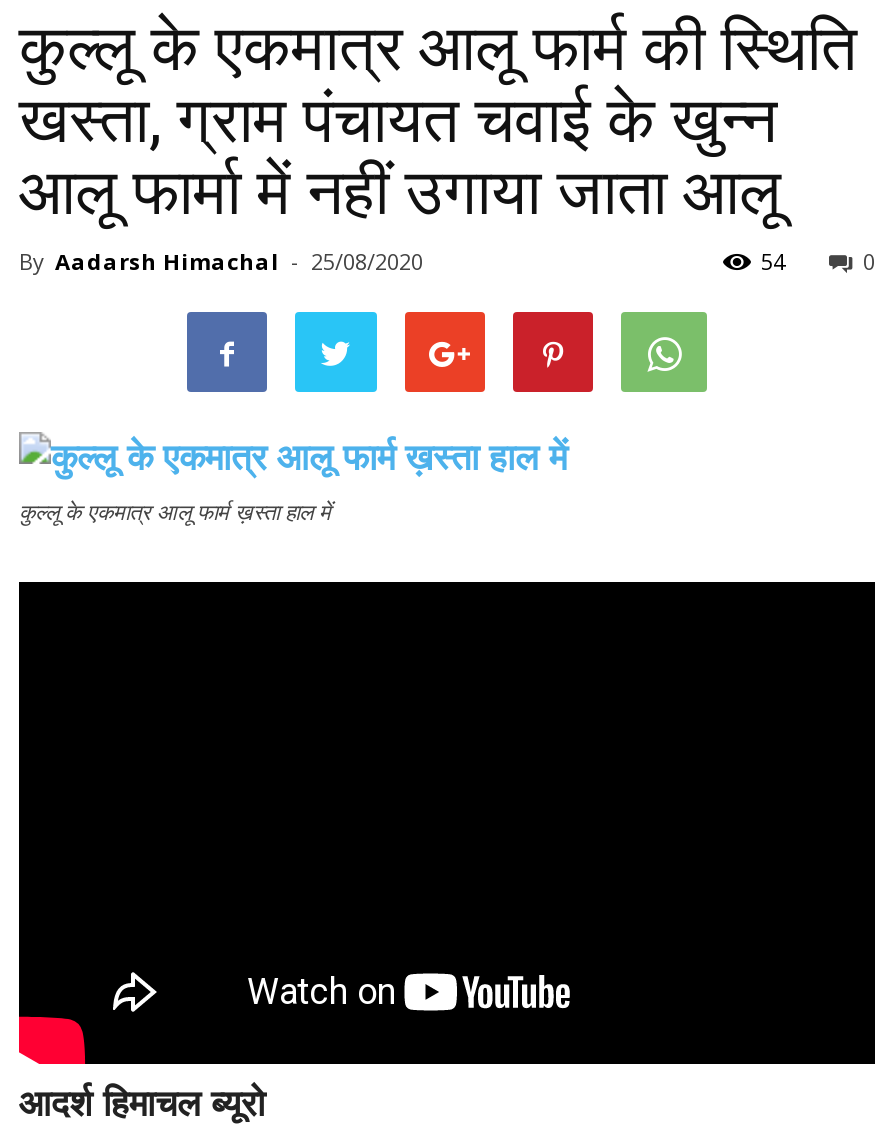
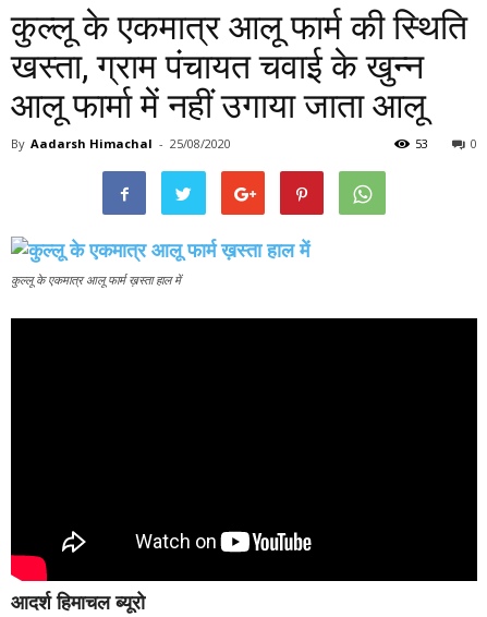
- 54
+ 53
